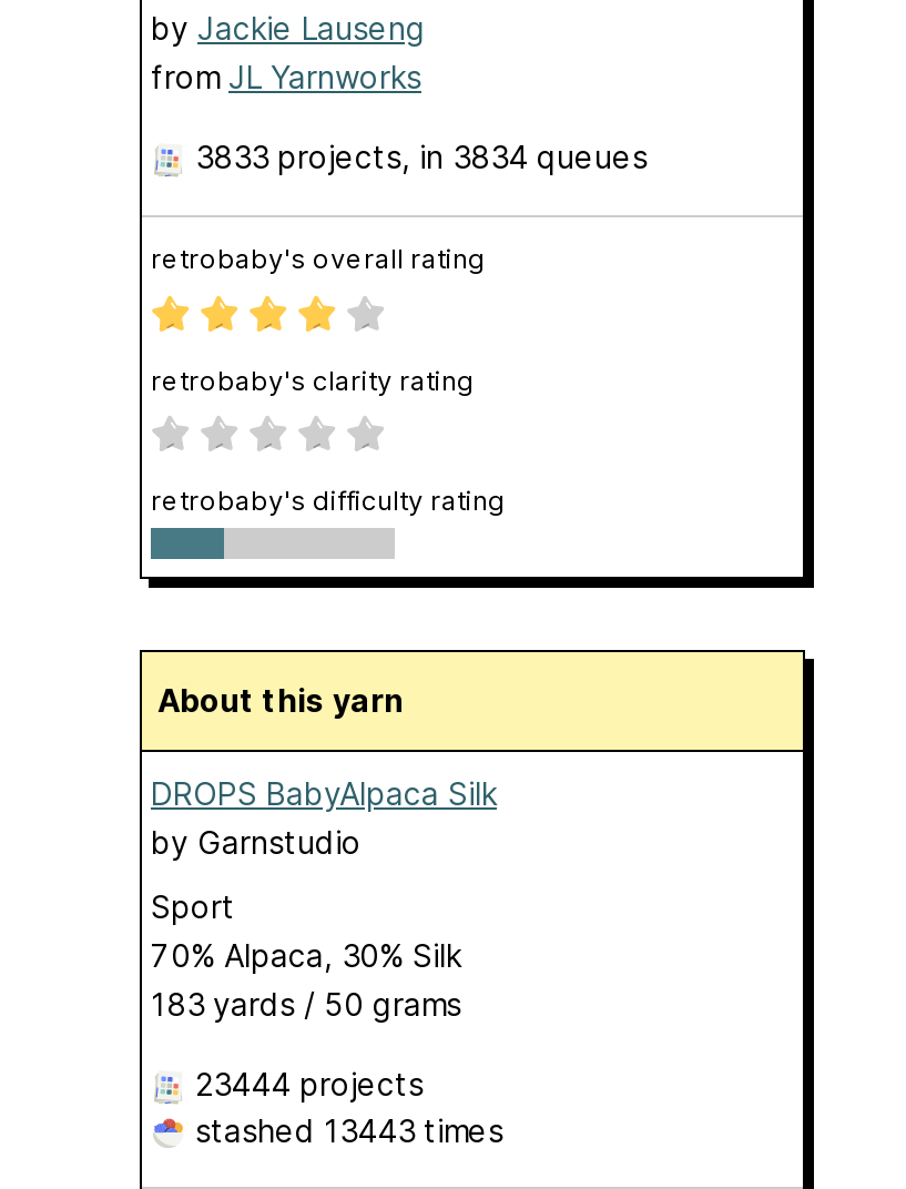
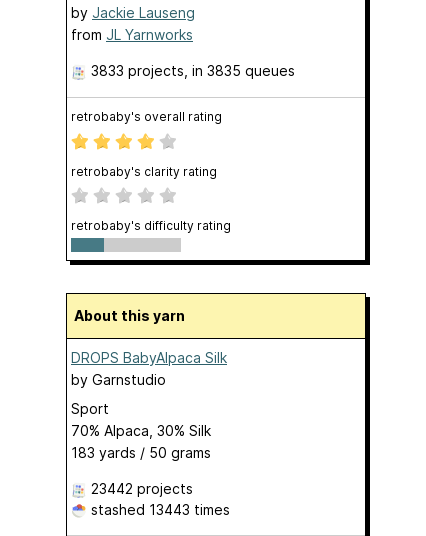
- 3833 projects, in 3834 queues
+ 3833 projects, in 3835 queues

- 23444 projects
+ 23442 projects
